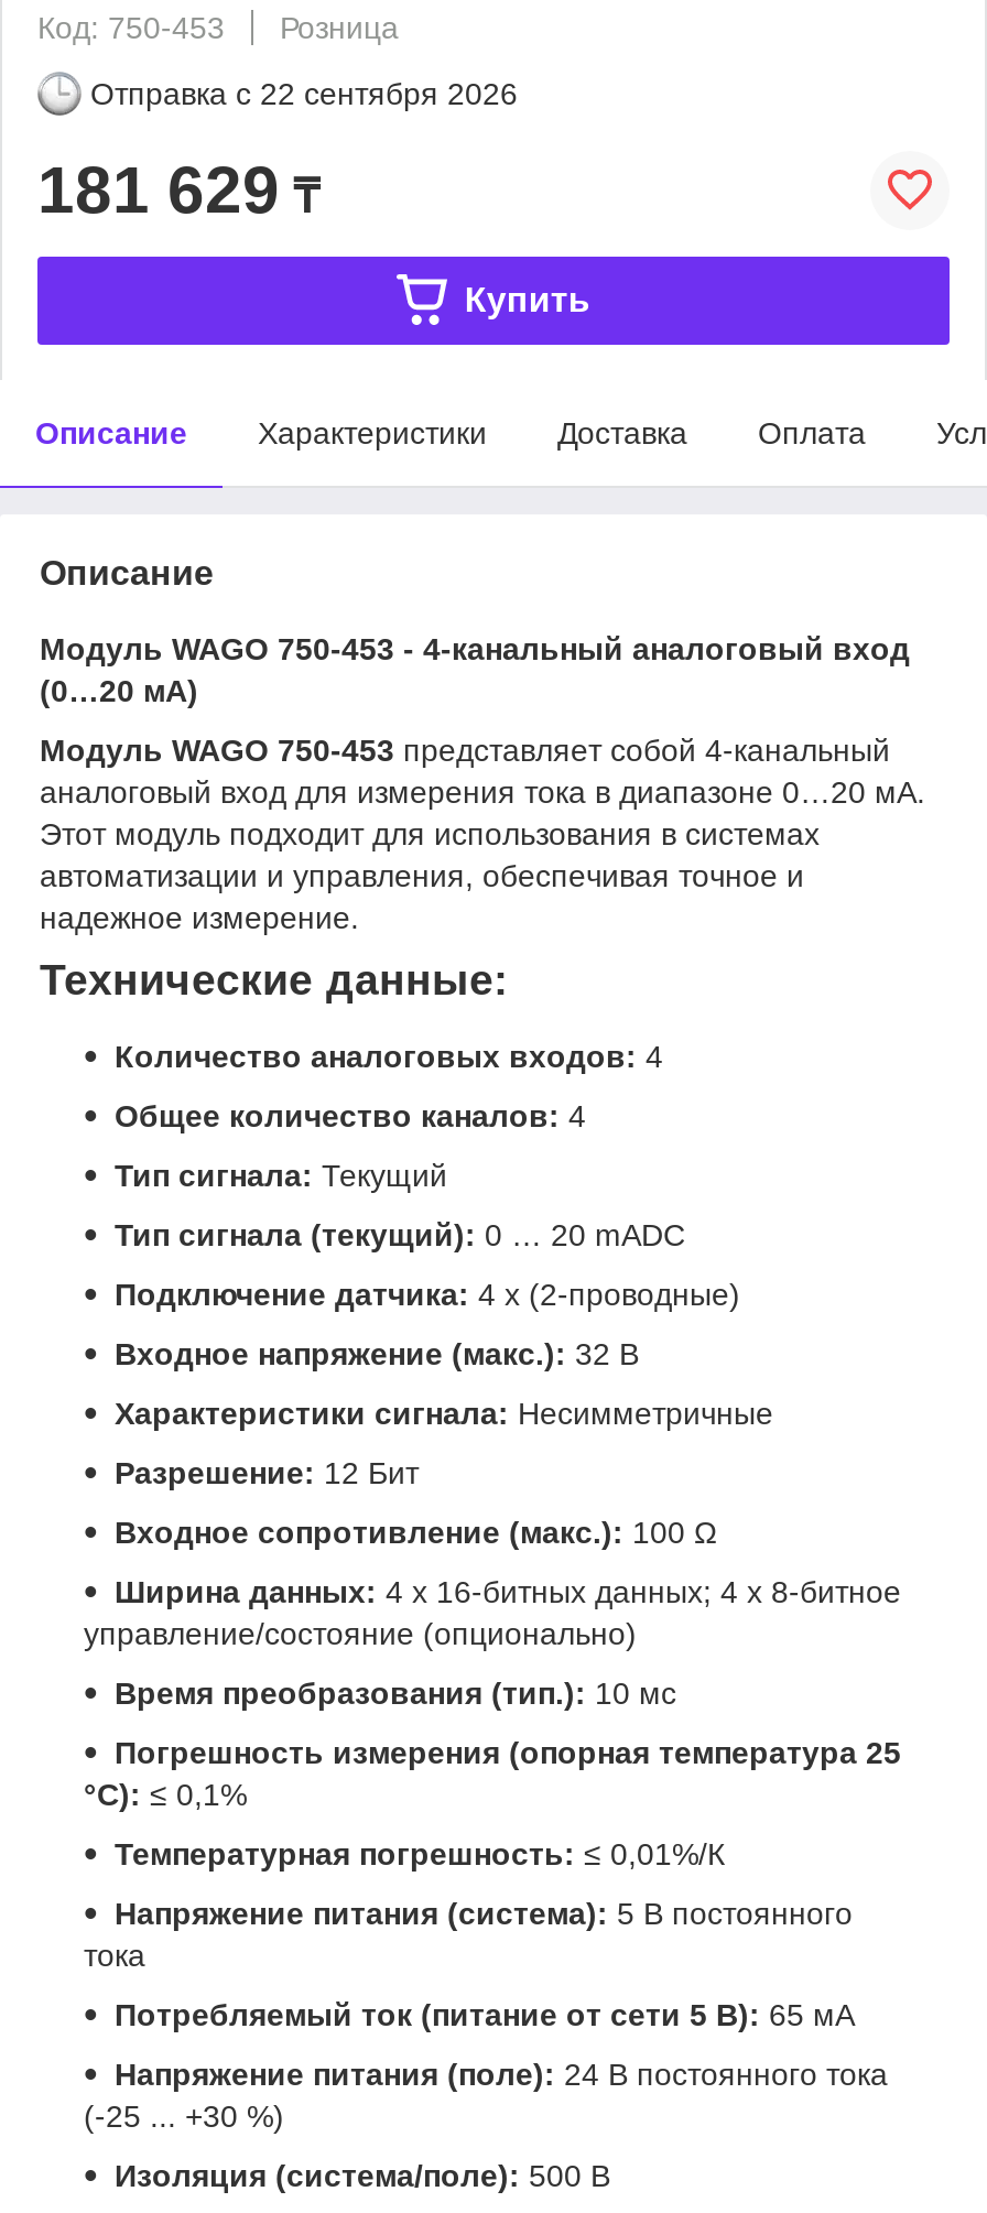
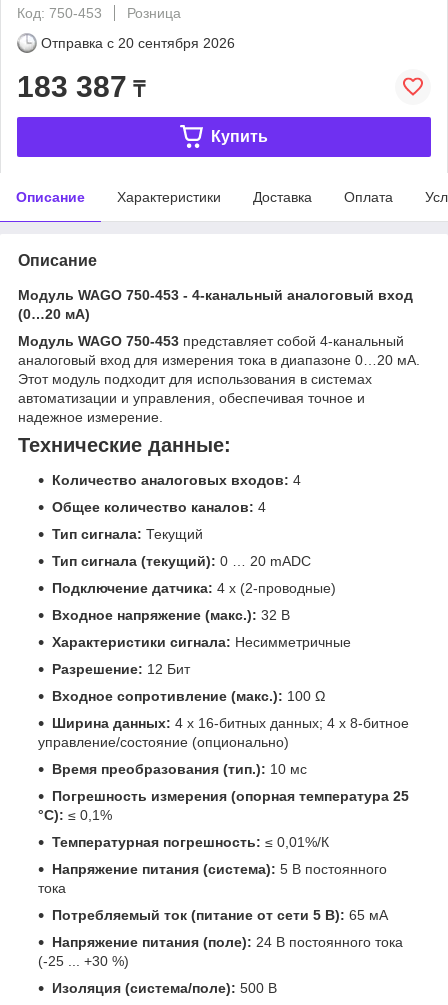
- Отправка с 22 сентября 2026
+ Отправка с 20 сентября 2026

- 181 629 ₸
+ 183 387 ₸
